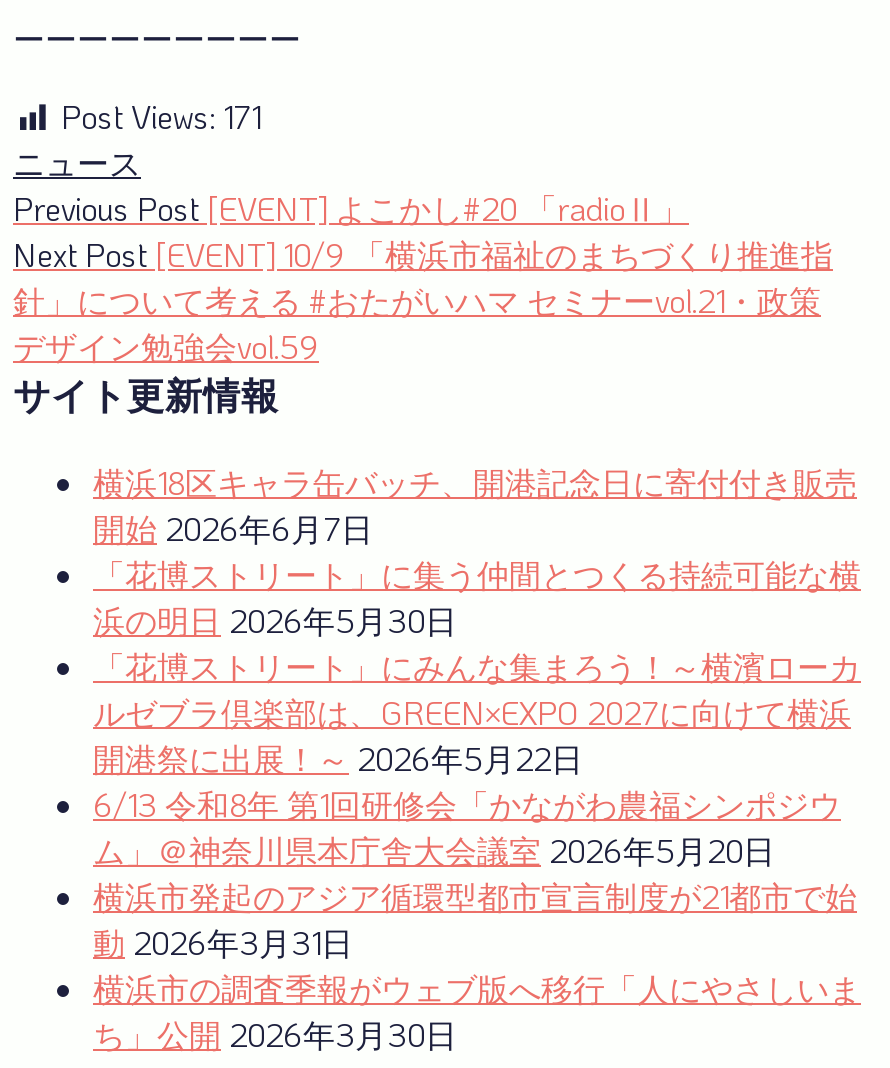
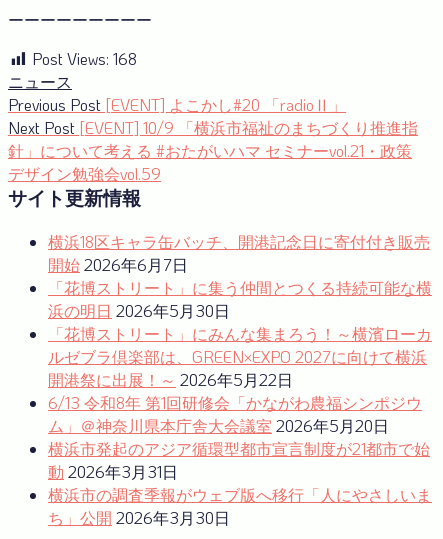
- Post Views: 171
+ Post Views: 168
